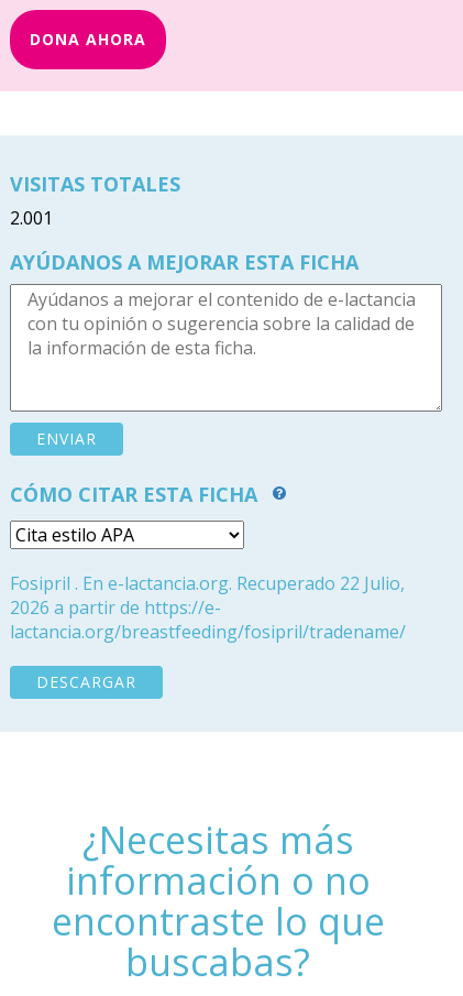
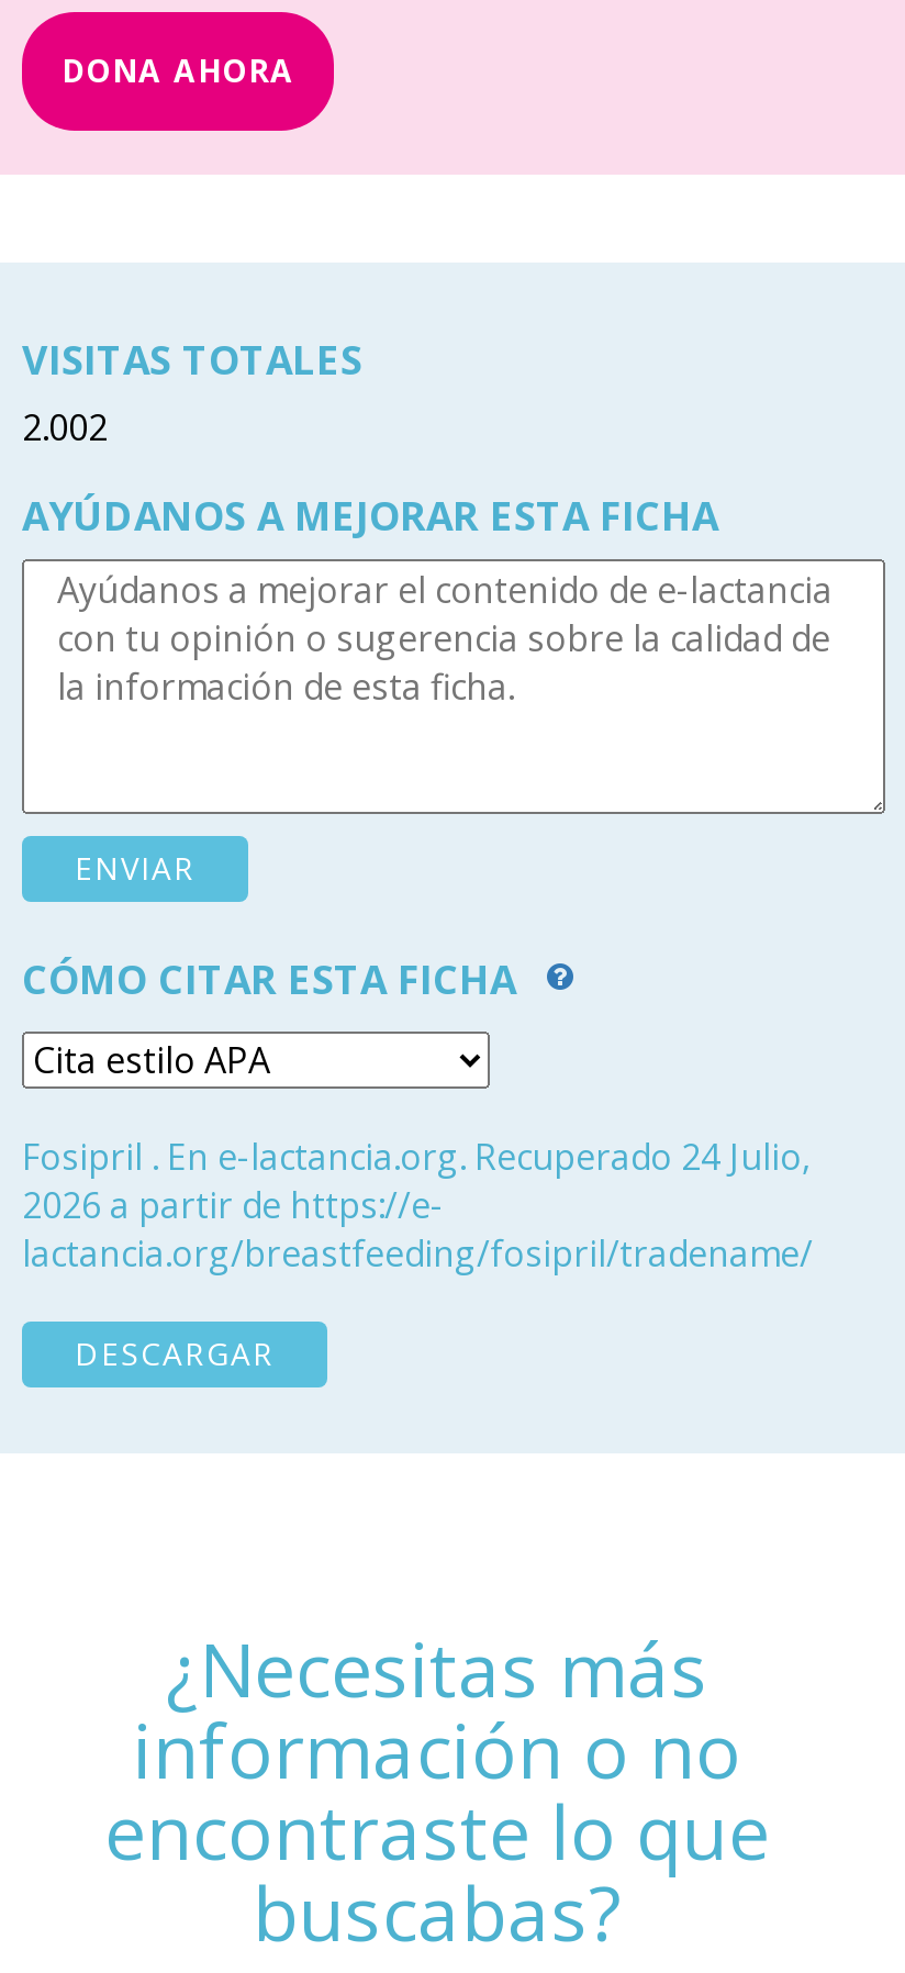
- 2.001
+ 2.002

- Fosipril . En e-lactancia.org. Recuperado 22 Julio,
+ Fosipril . En e-lactancia.org. Recuperado 24 Julio,
